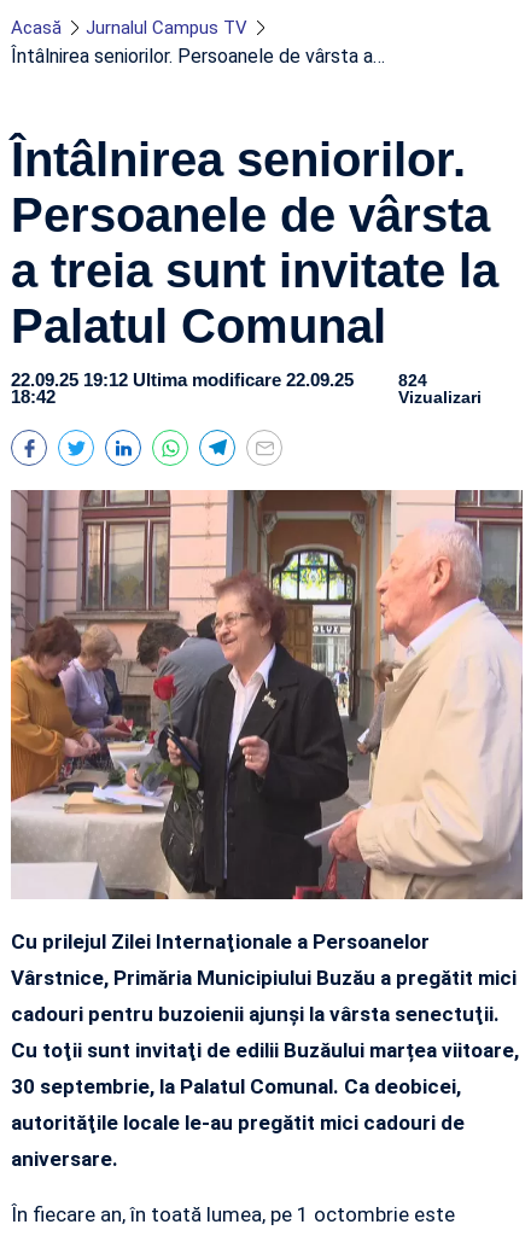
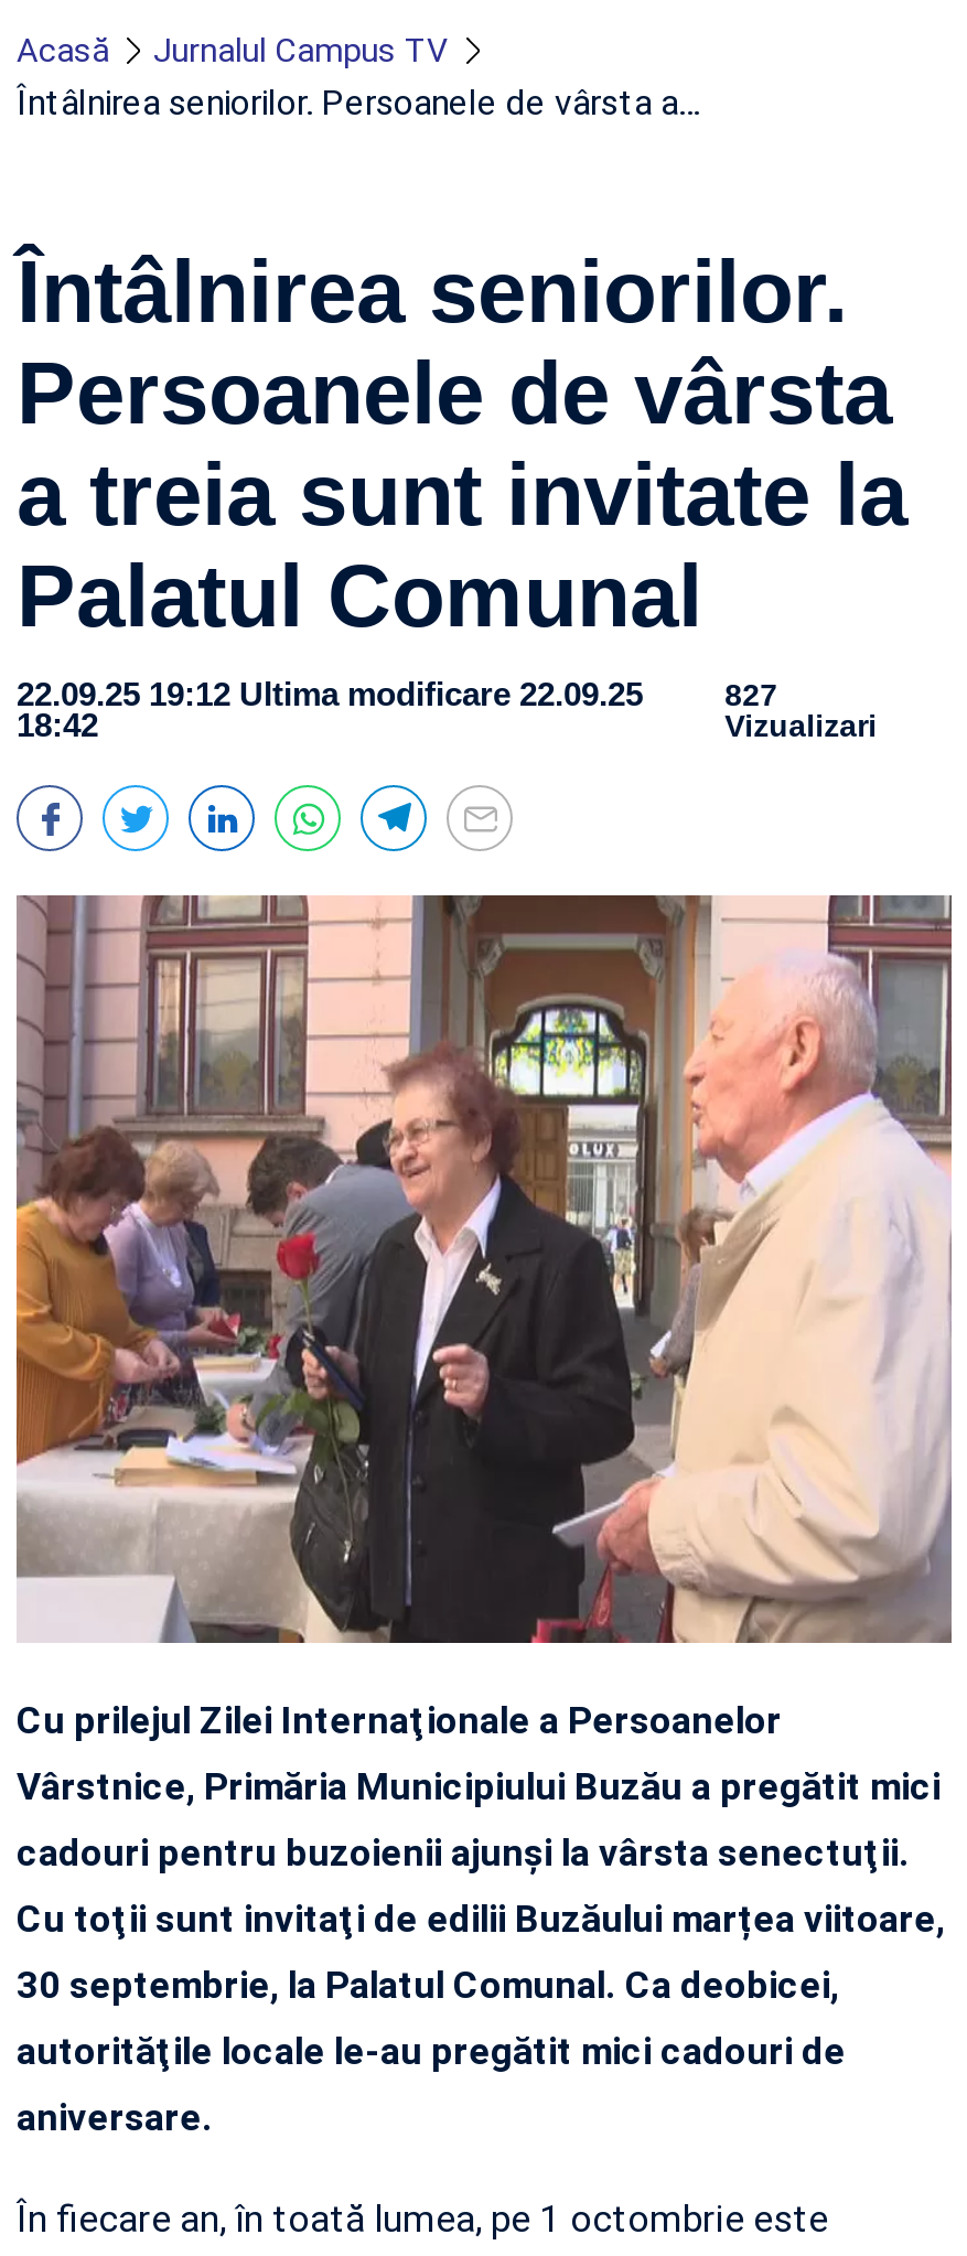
- 824
+ 827
